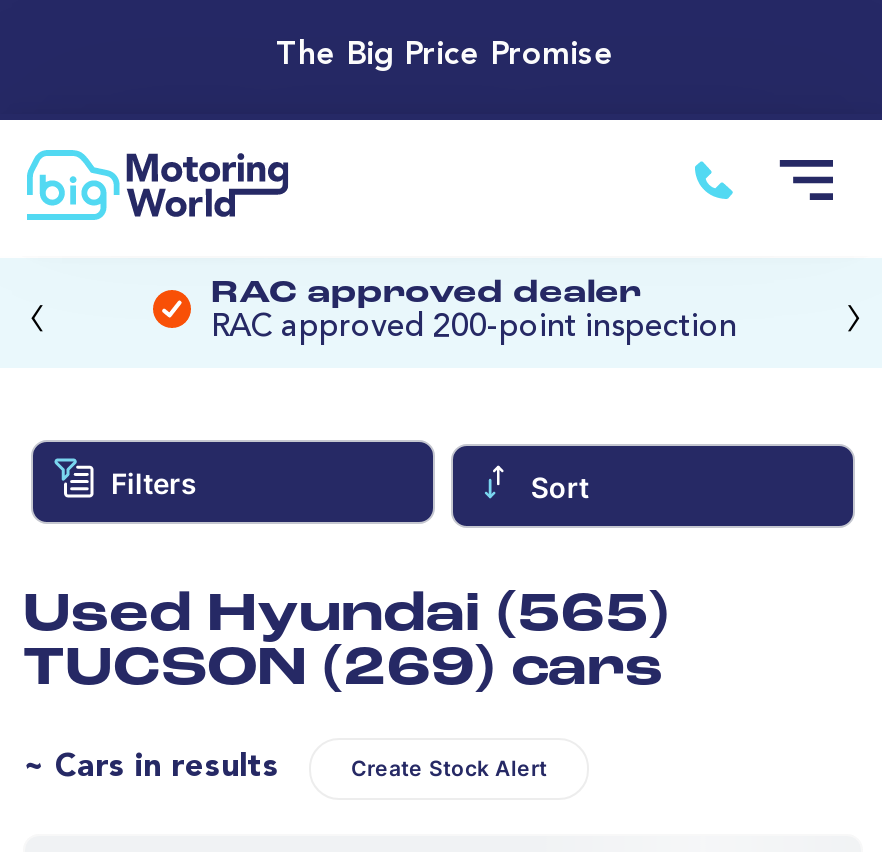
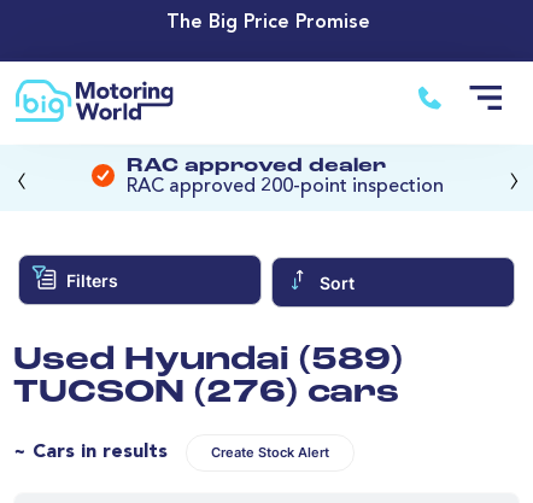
- Used Hyundai (565)
+ Used Hyundai (589)

- TUCSON (269) cars
+ TUCSON (276) cars
